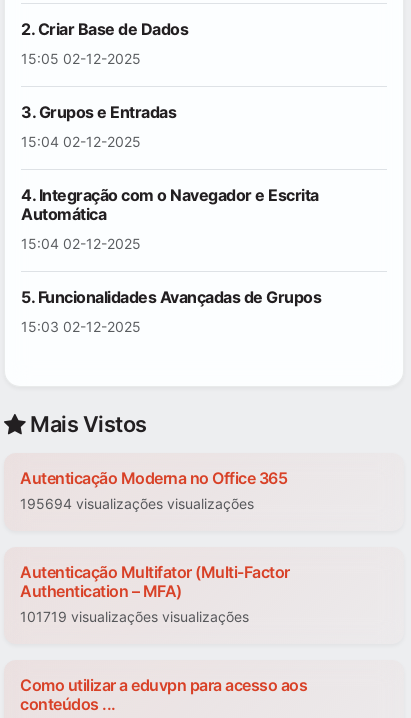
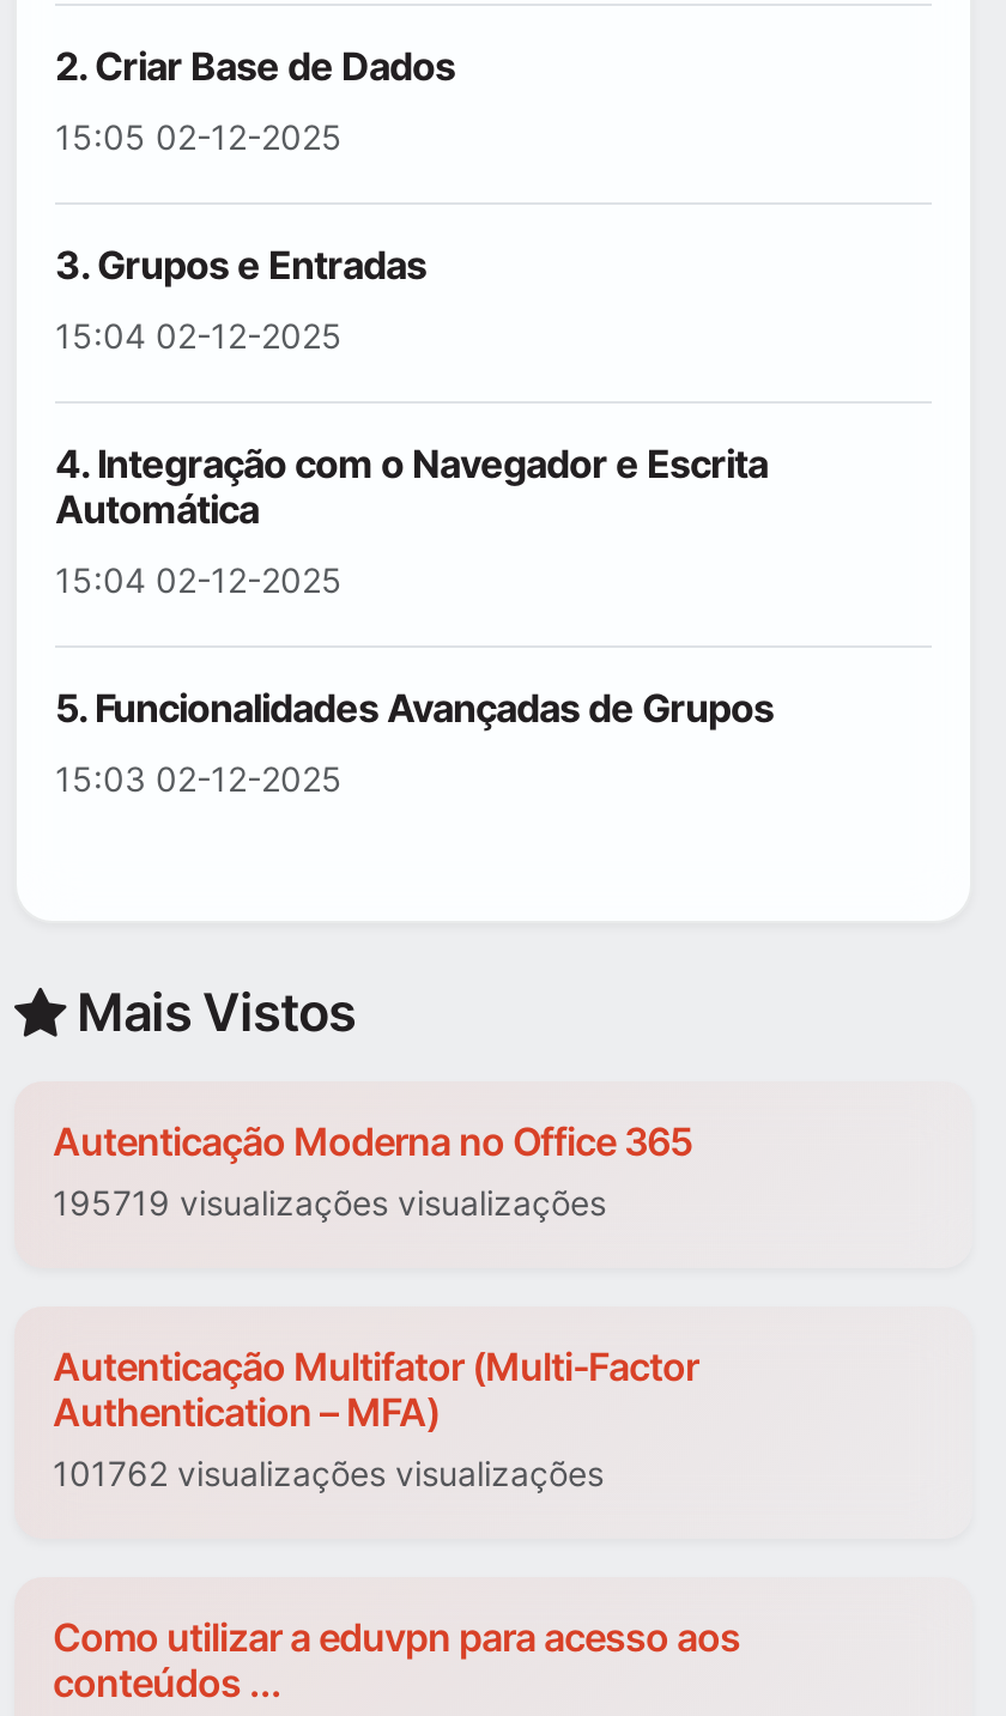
- 195694 visualizações visualizações
+ 195719 visualizações visualizações

- 101719 visualizações visualizações
+ 101762 visualizações visualizações
